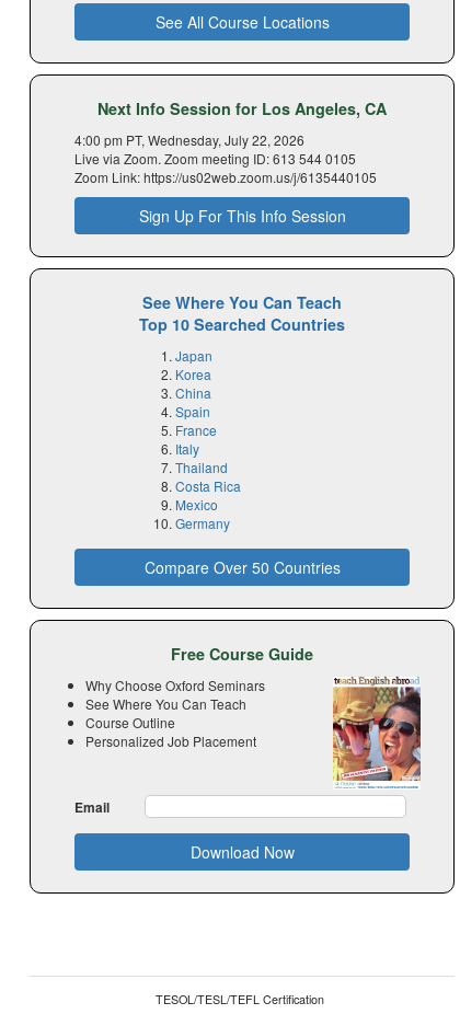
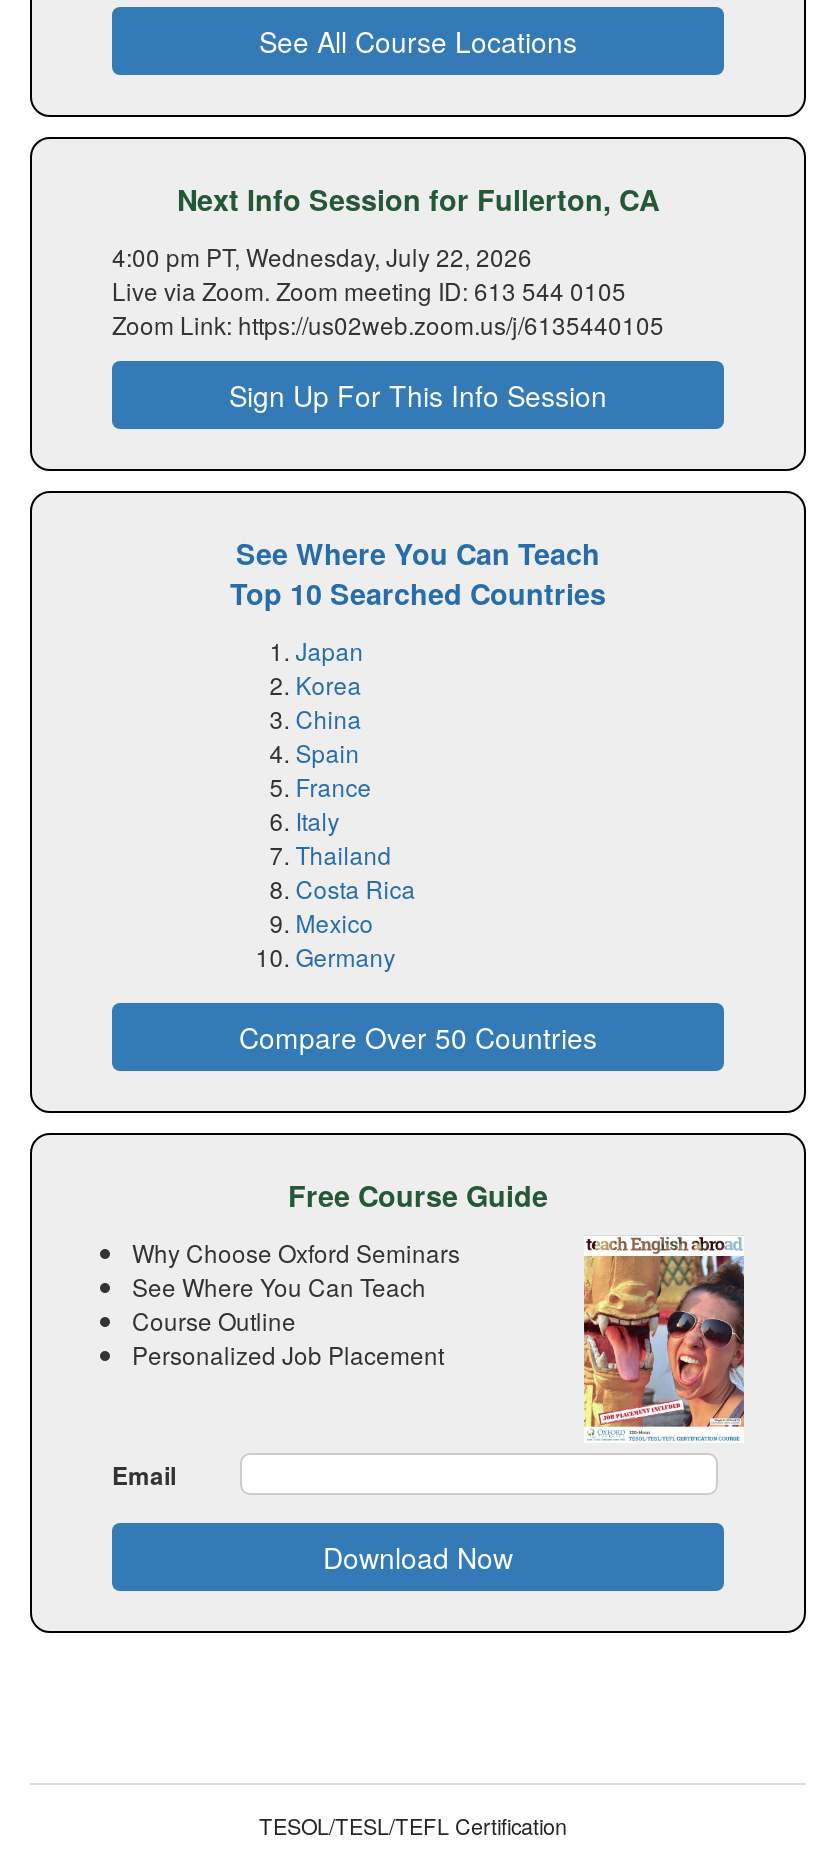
- Next Info Session for Los Angeles, CA
+ Next Info Session for Fullerton, CA
